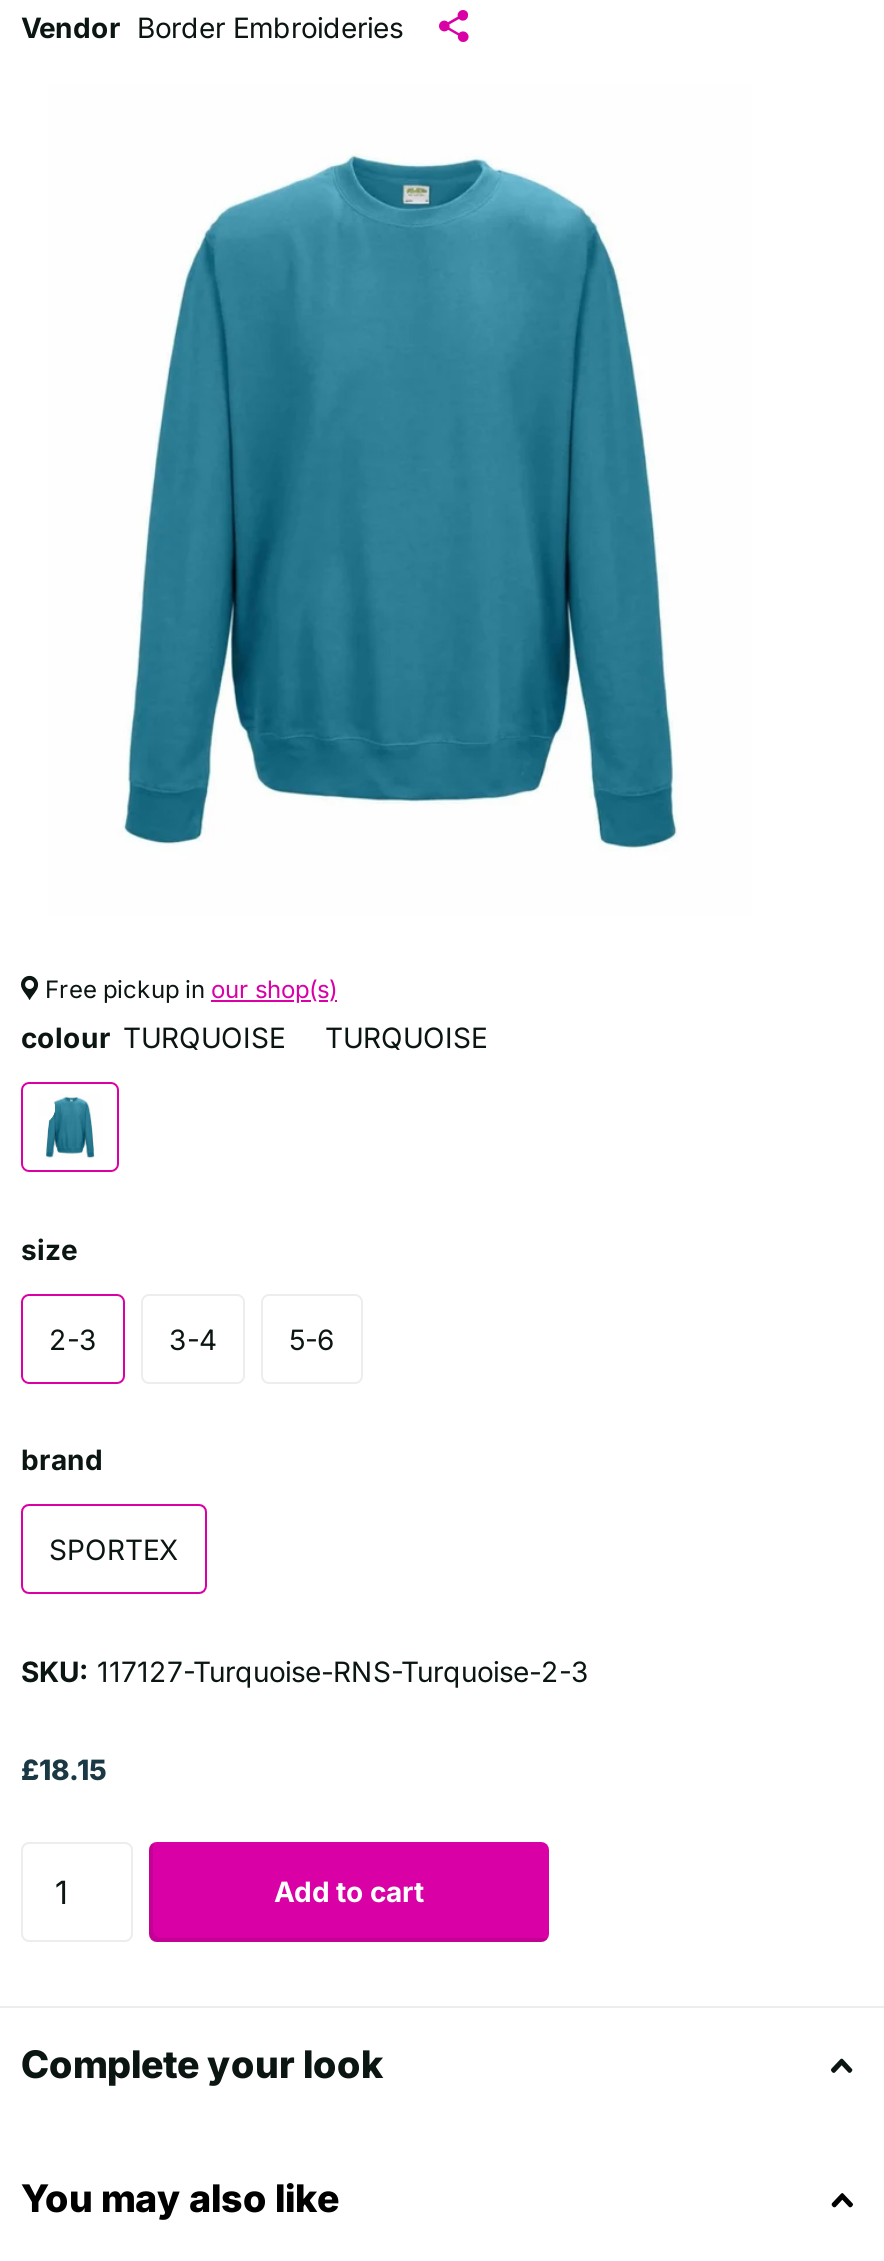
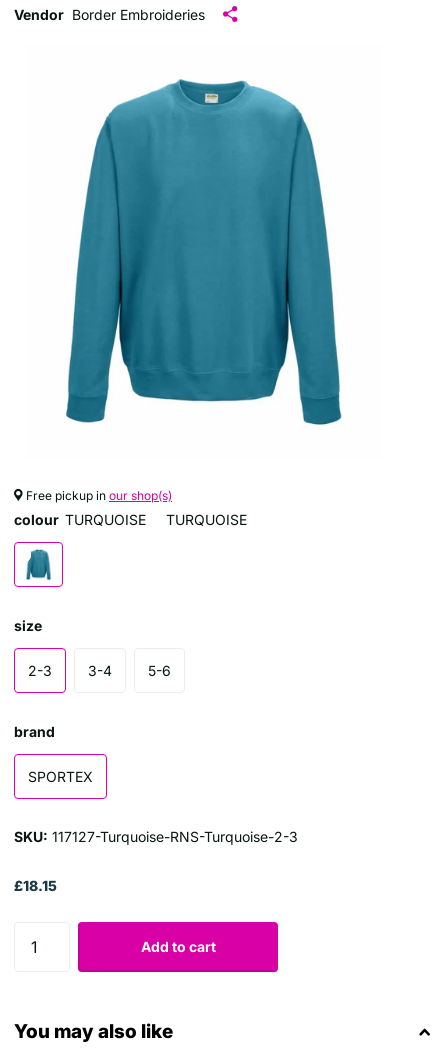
- Complete your look
